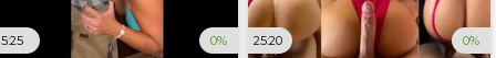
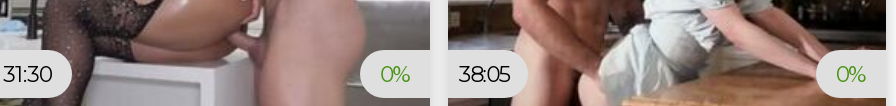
- 5:25
+ 31:30

- 0% 25:20
+ 0% 38:05
